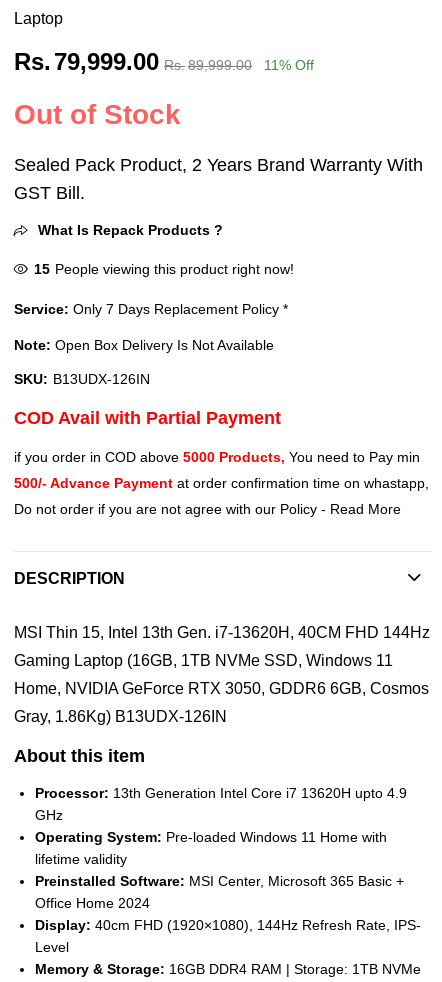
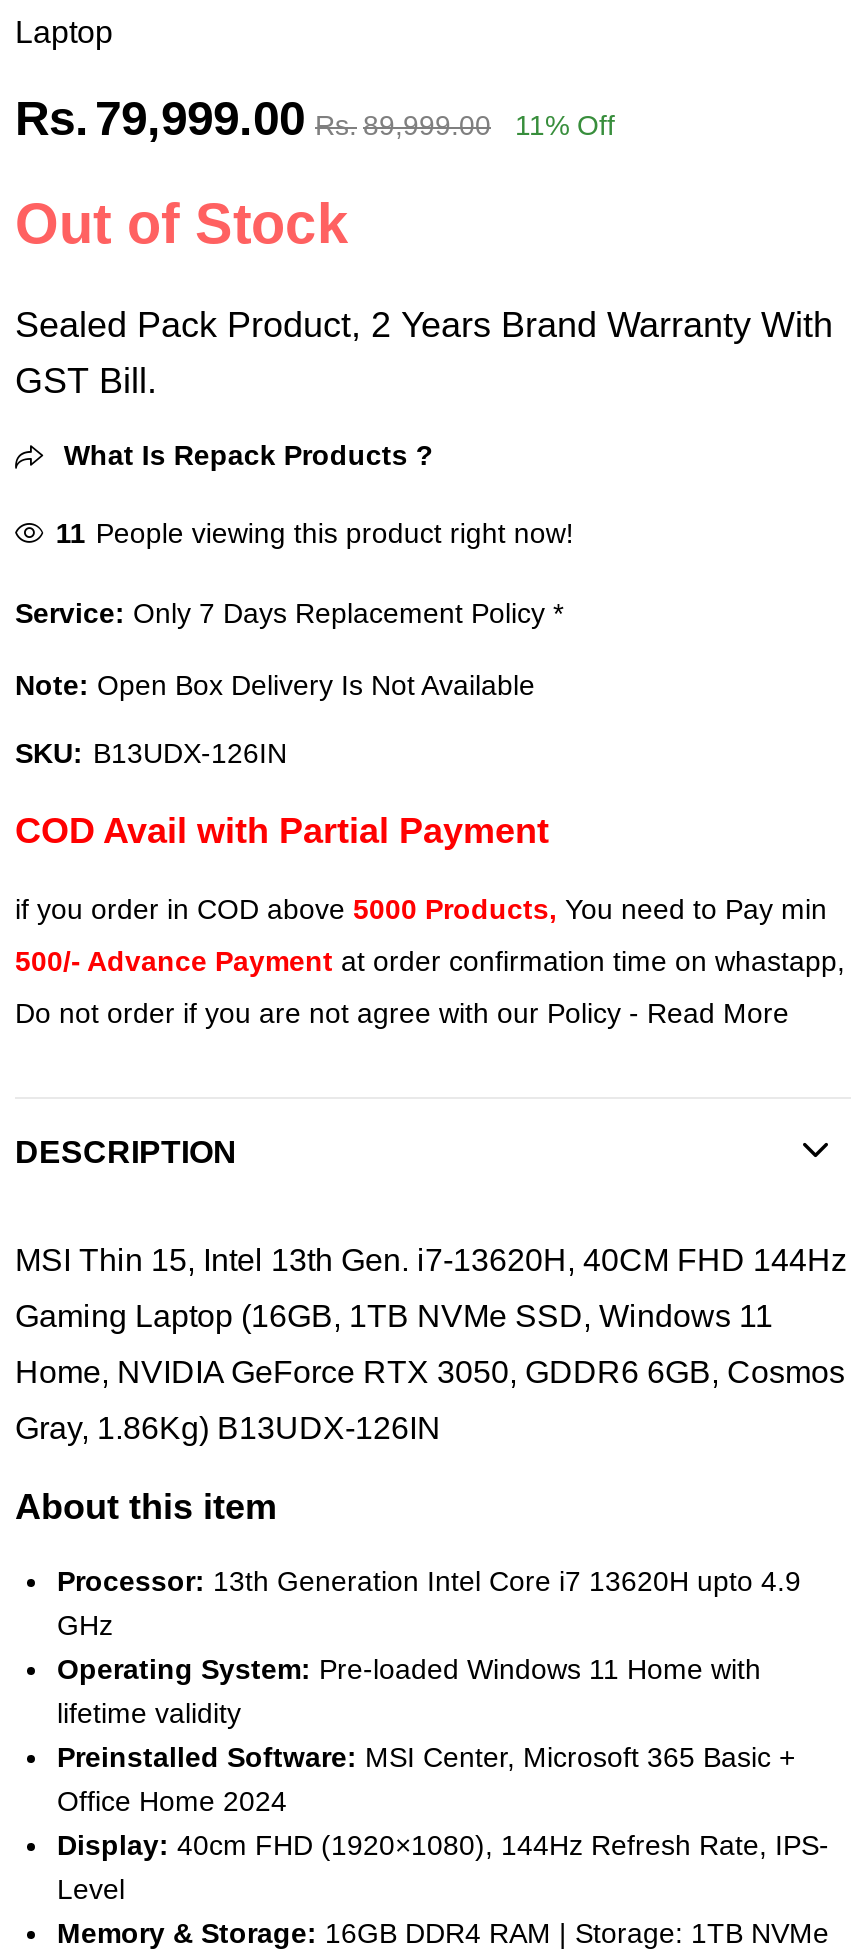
- 15 People viewing this product right now!
+ 11 People viewing this product right now!
